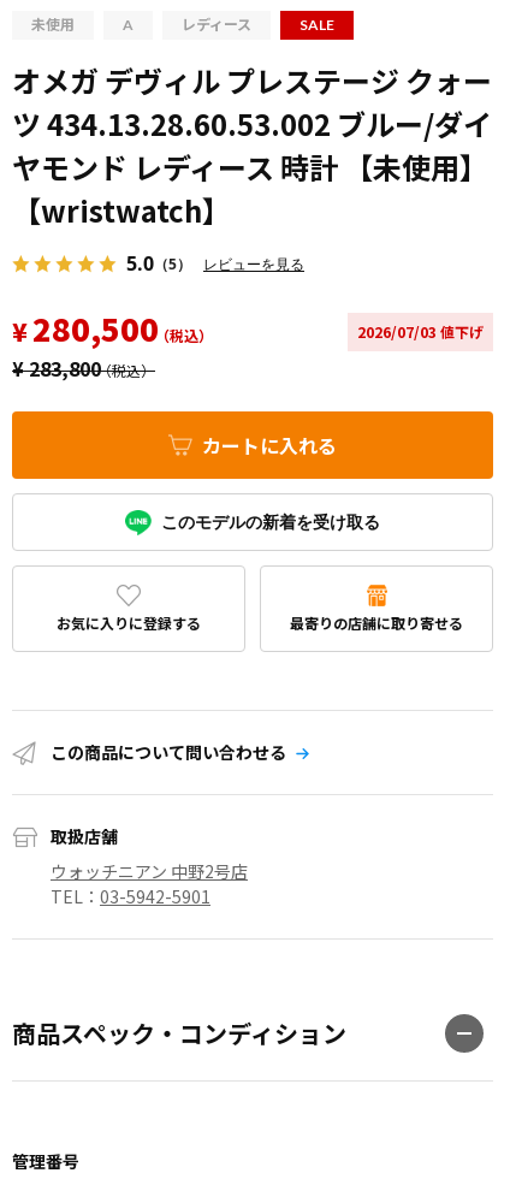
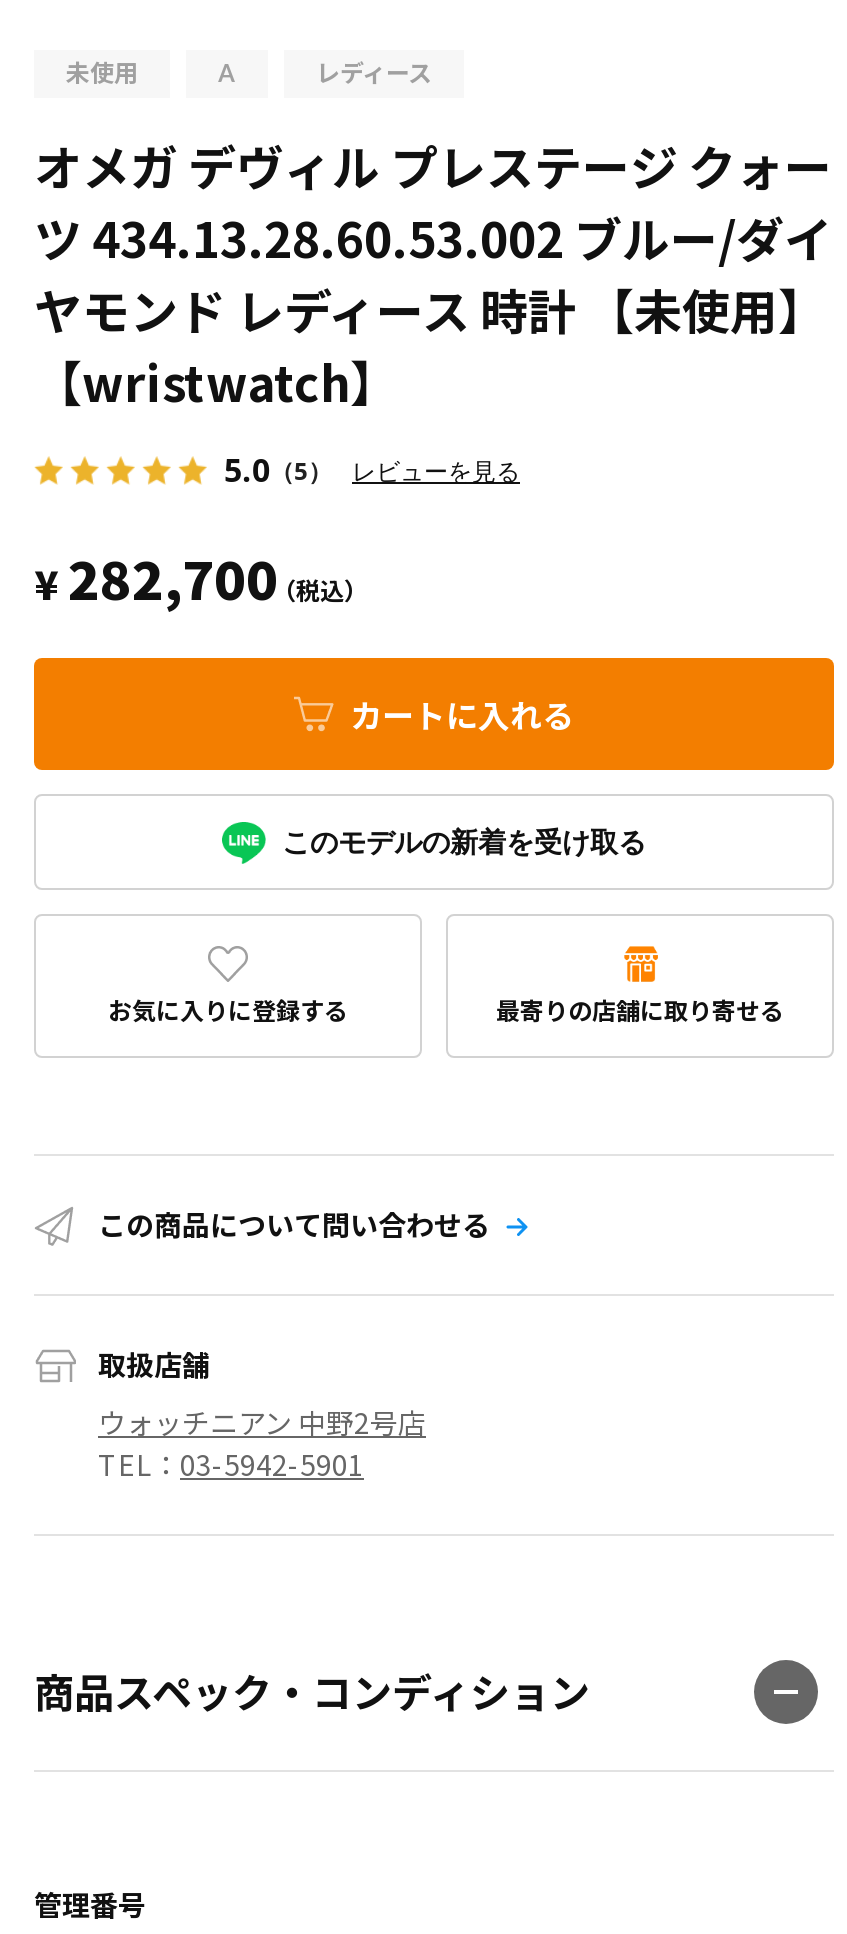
- SALE

- 2026/07/03 値下げ
- ¥280,500
- （税込）
- ¥283,800
+ ¥282,700
